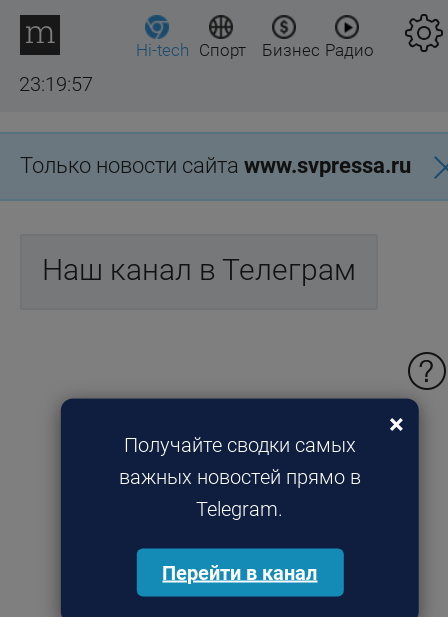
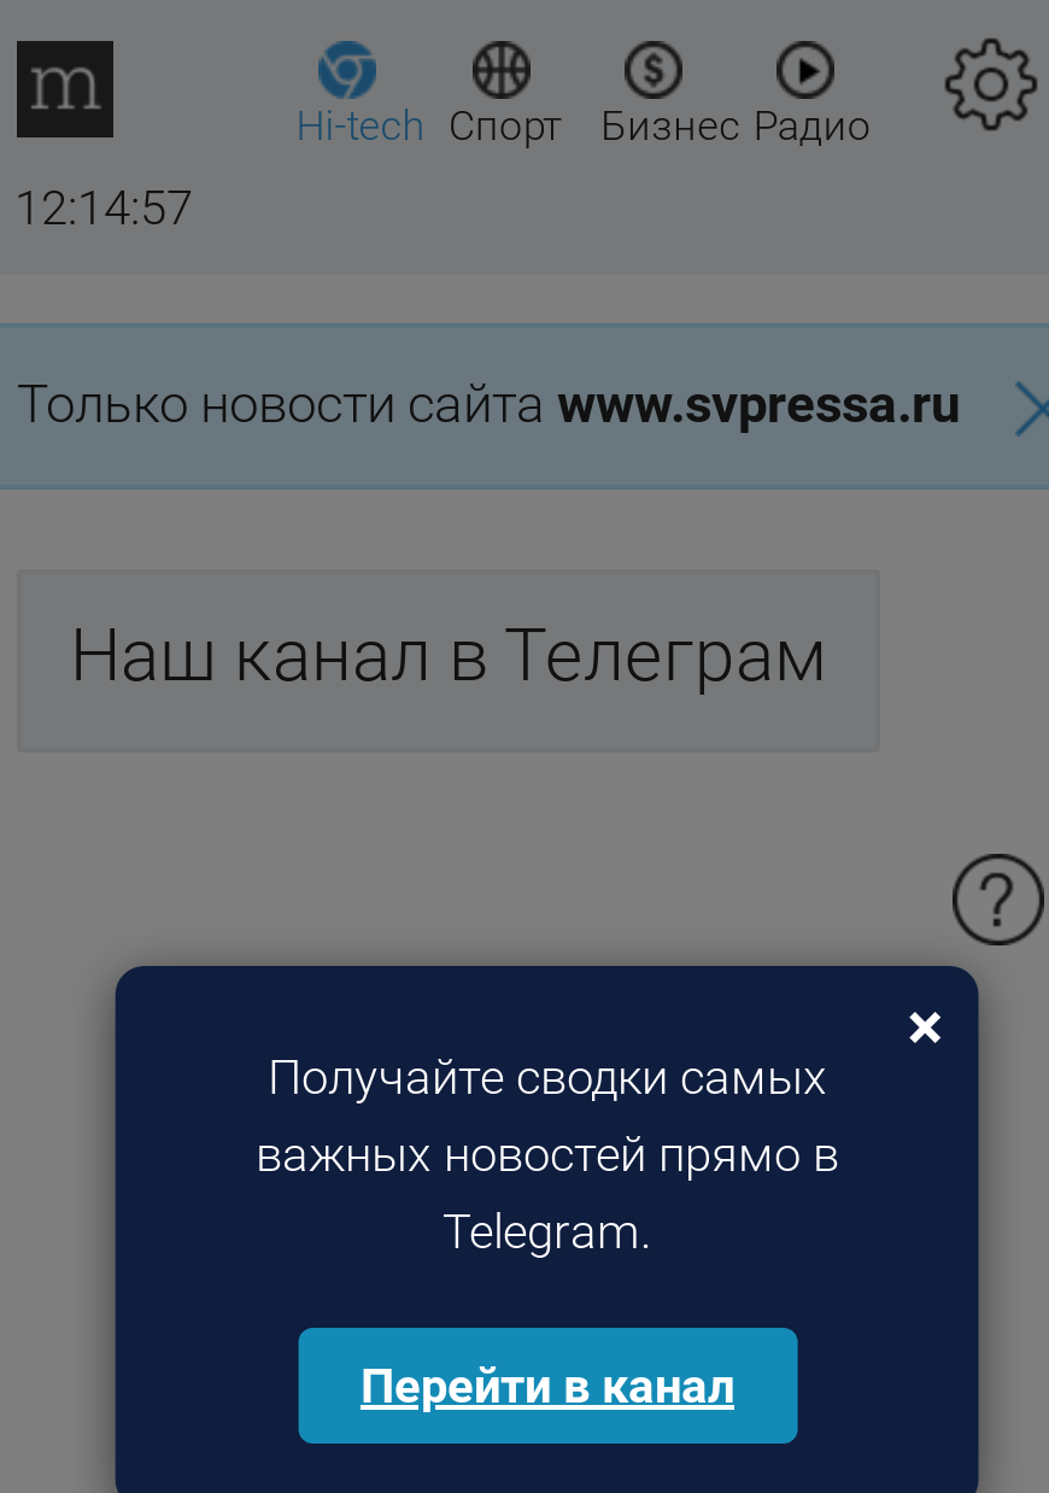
- 23:19:57
+ 12:14:57
